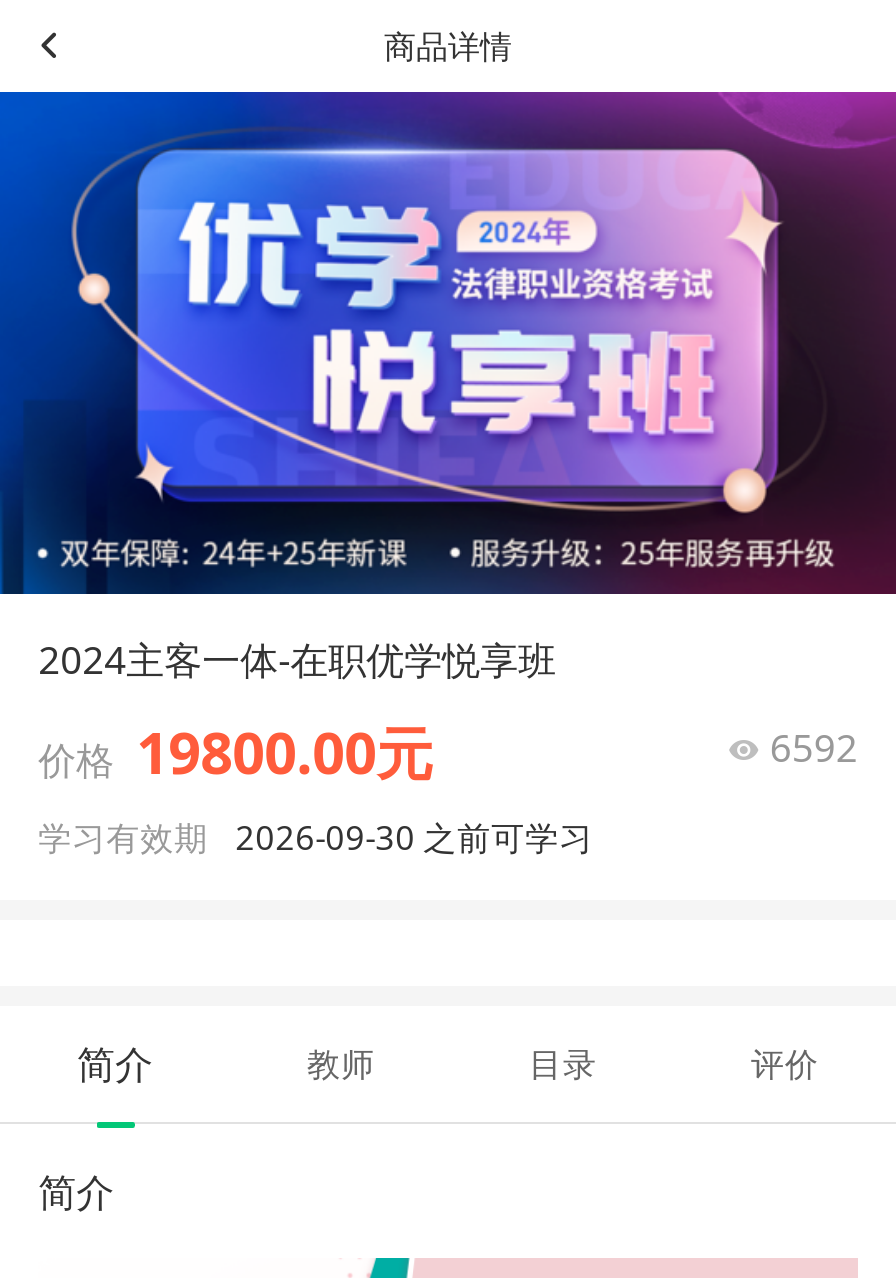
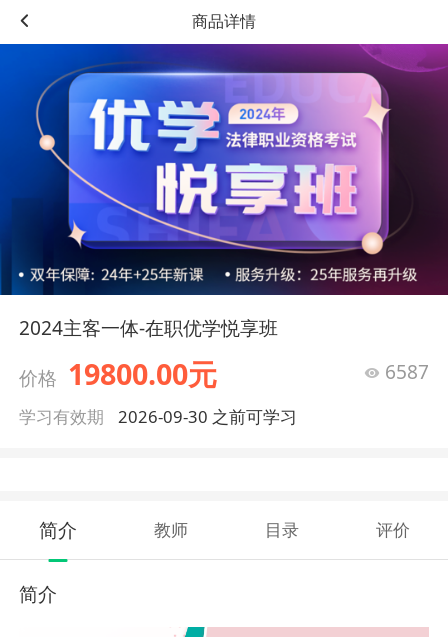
- 6592
+ 6587
